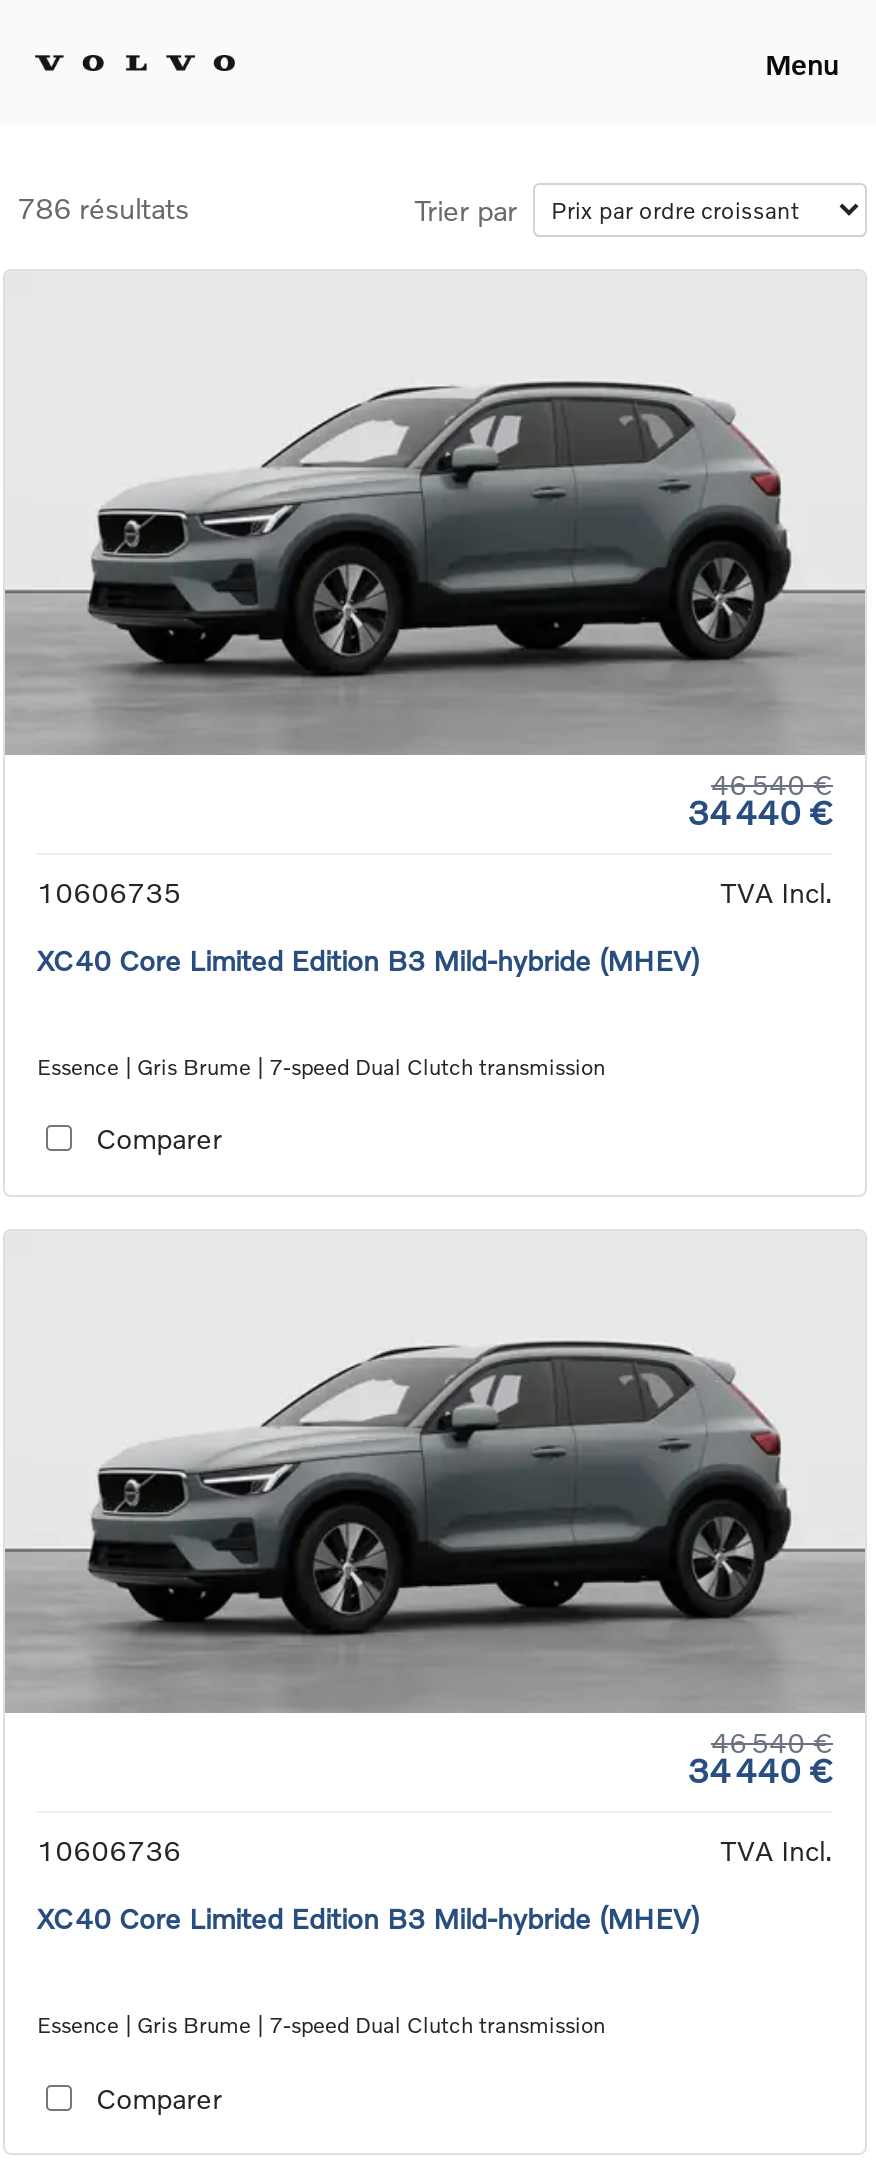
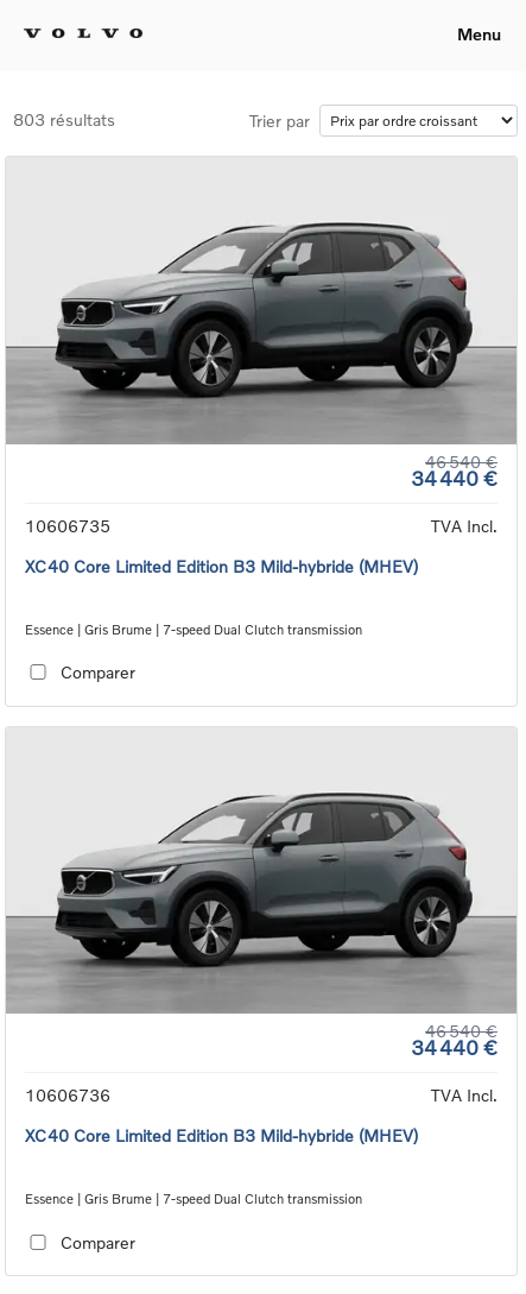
- 786 résultats
+ 803 résultats
